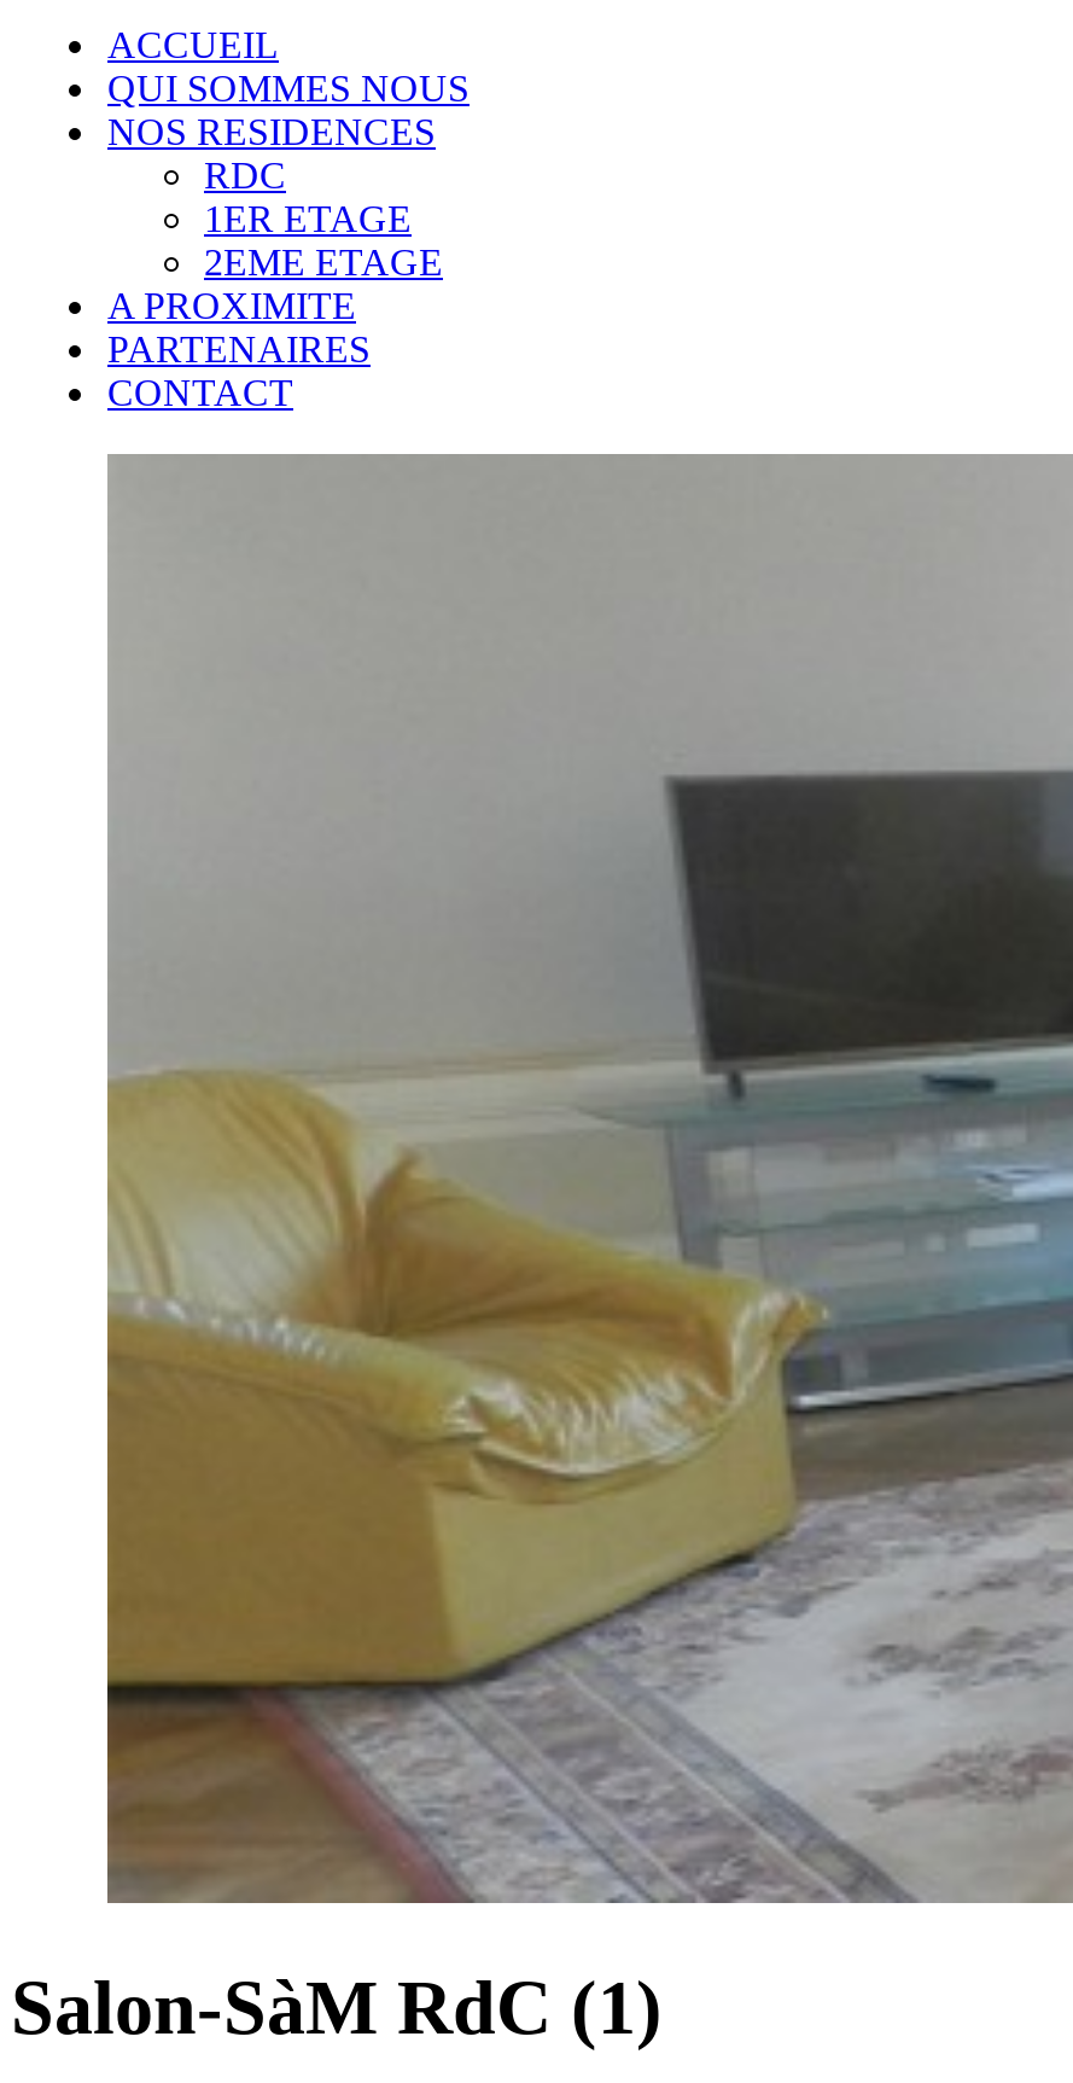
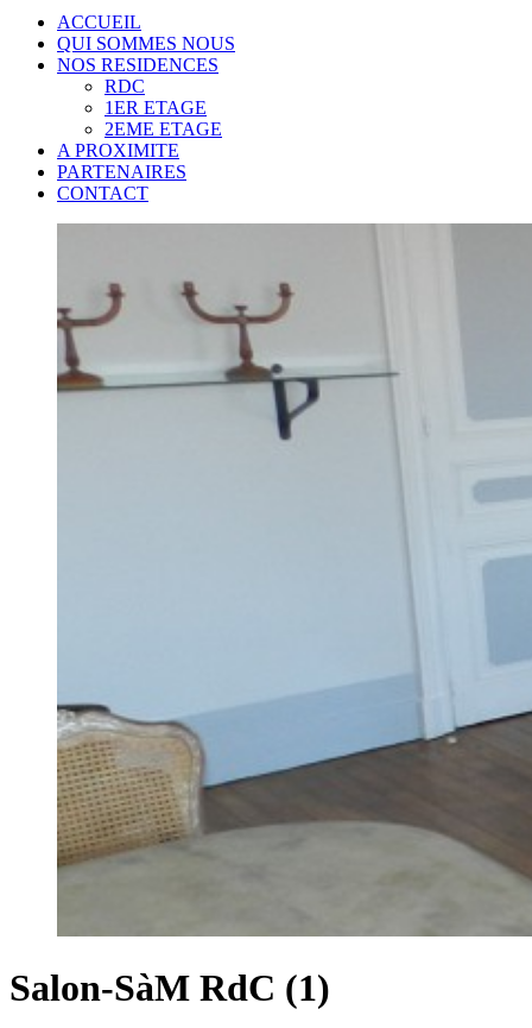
- [image]
+ [image]
